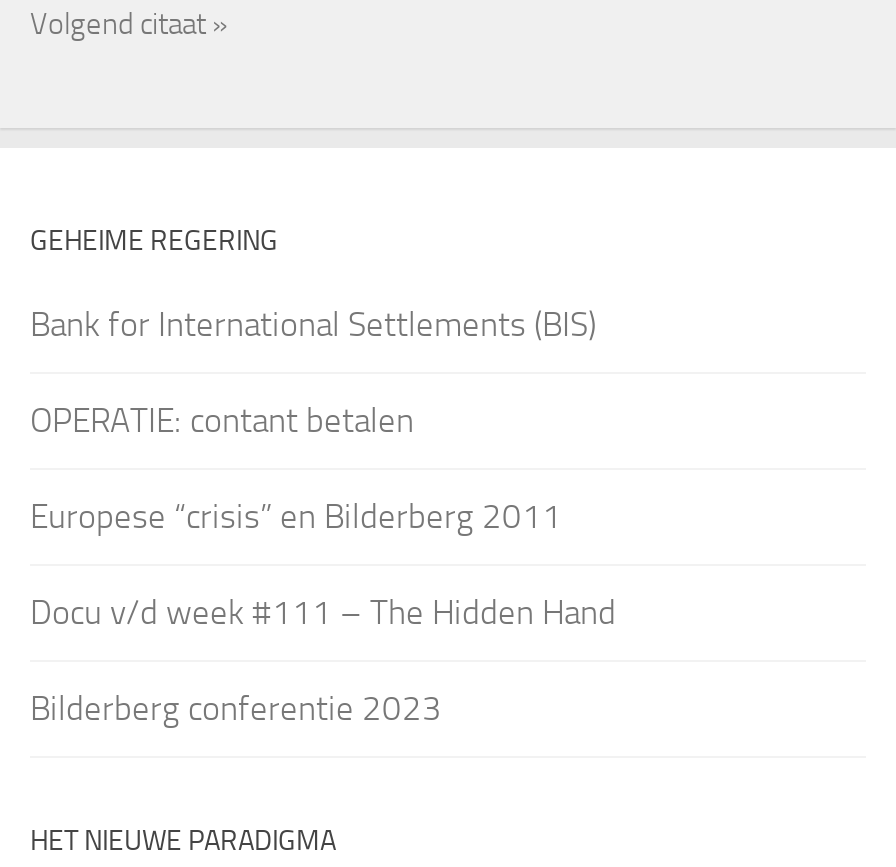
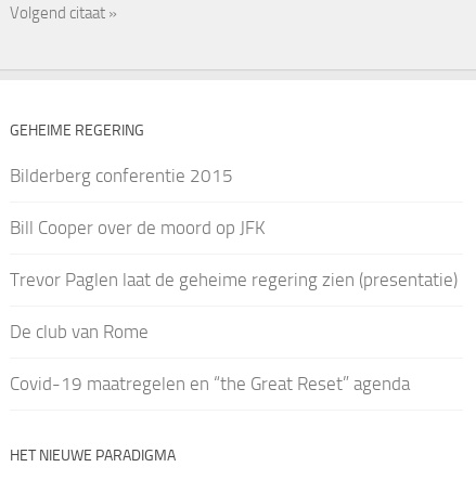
- Bank for International Settlements (BIS)
+ Bilderberg conferentie 2015

- OPERATIE: contant betalen
+ Bill Cooper over de moord op JFK

- Europese “crisis” en Bilderberg 2011
+ Trevor Paglen laat de geheime regering zien (presentatie)

- Docu v/d week #111 – The Hidden Hand
+ De club van Rome

- Bilderberg conferentie 2023
+ Covid-19 maatregelen en “the Great Reset” agenda
